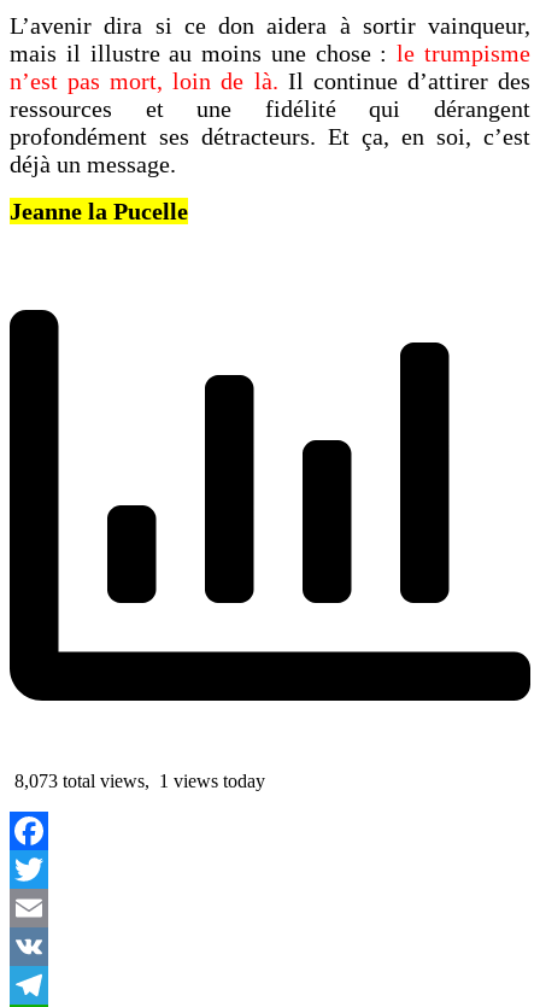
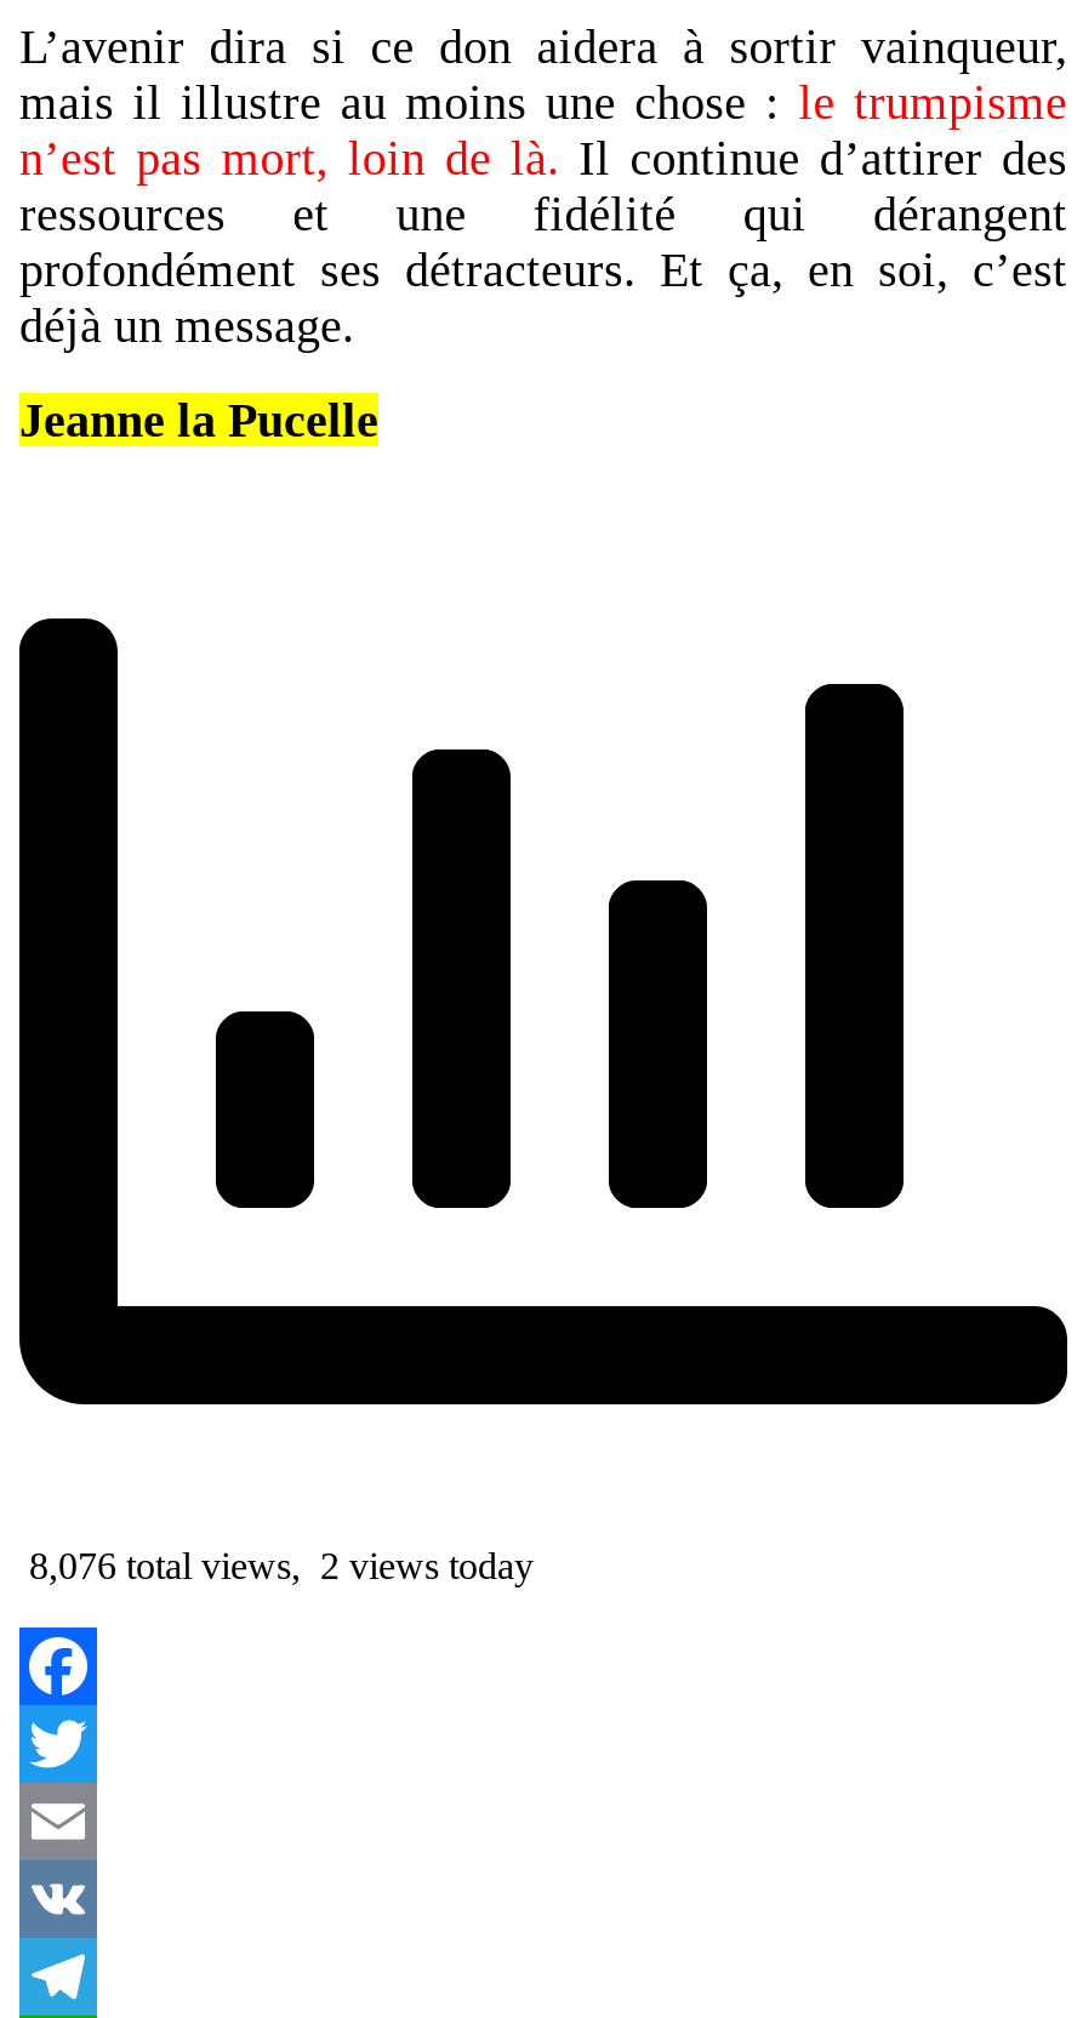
- 8,073 total views, 1 views today
+ 8,076 total views, 2 views today
